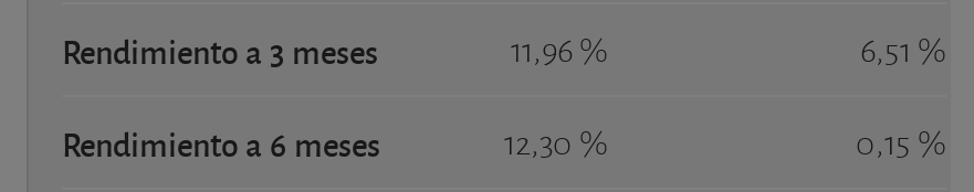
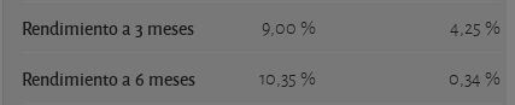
- 11,96 %
+ 9,00 %

- 6,51 %
+ 4,25 %

- 12,30 %
+ 10,35 %

- 0,15 %
+ 0,34 %
